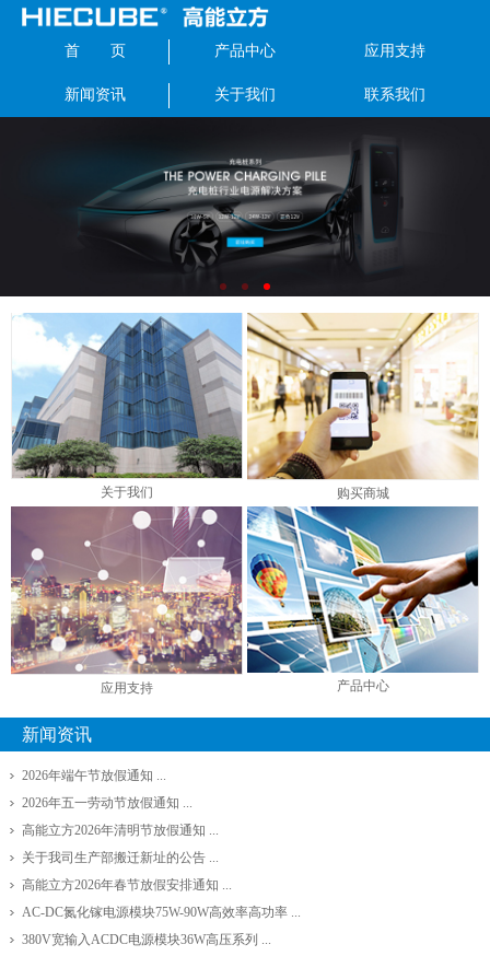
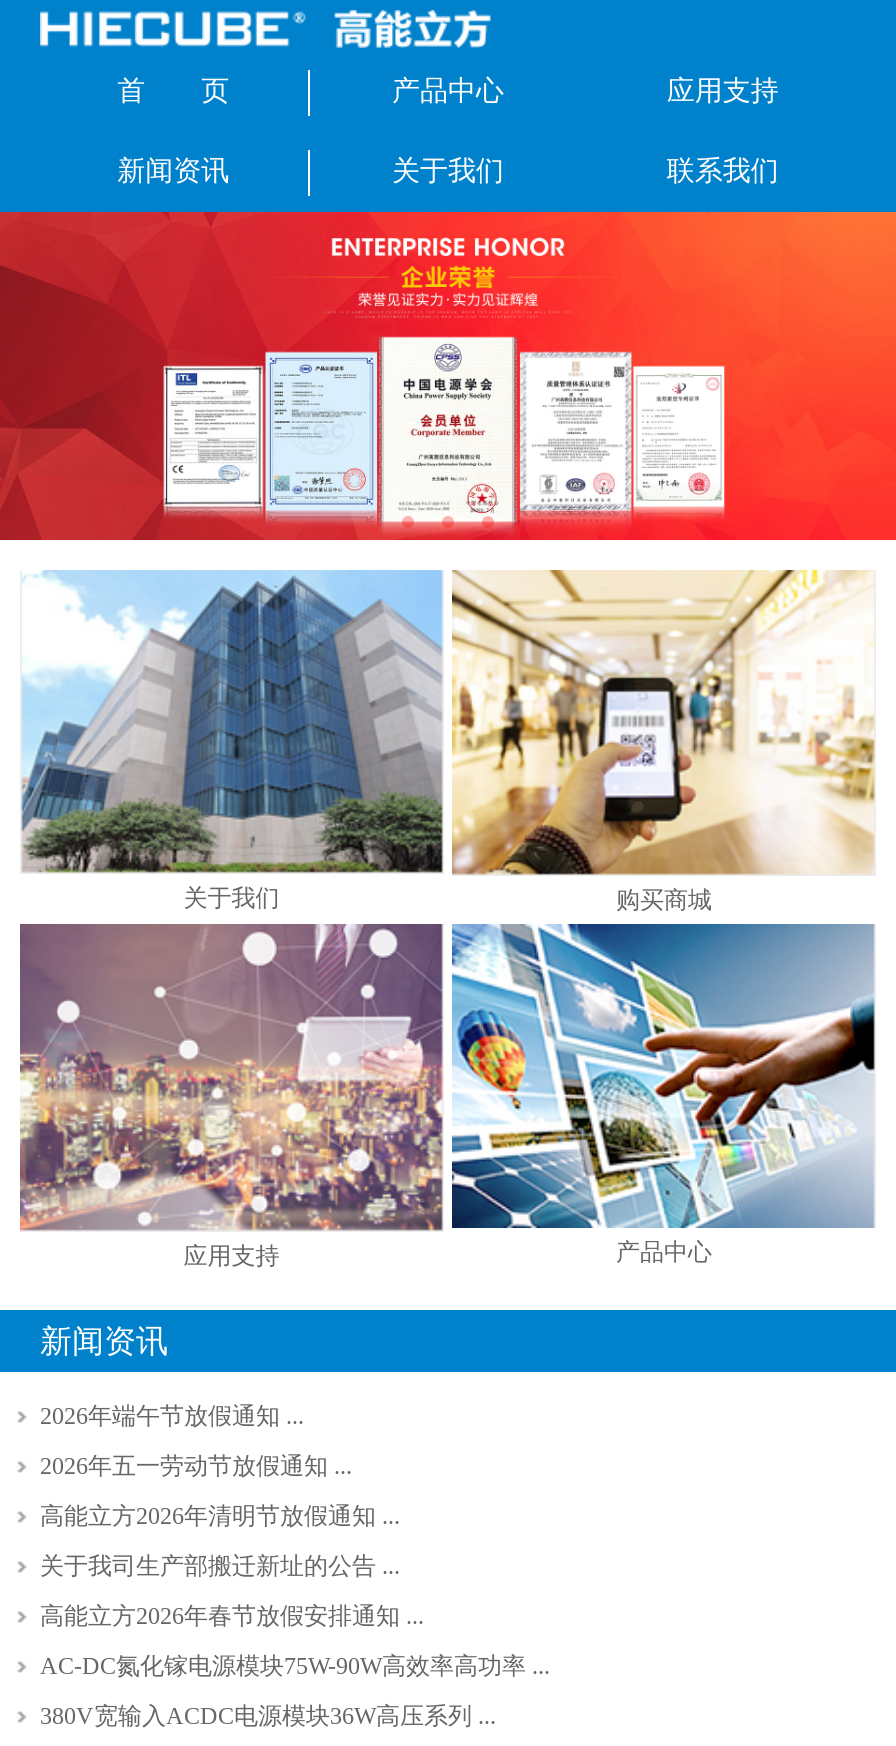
- [image]
+ [image]
